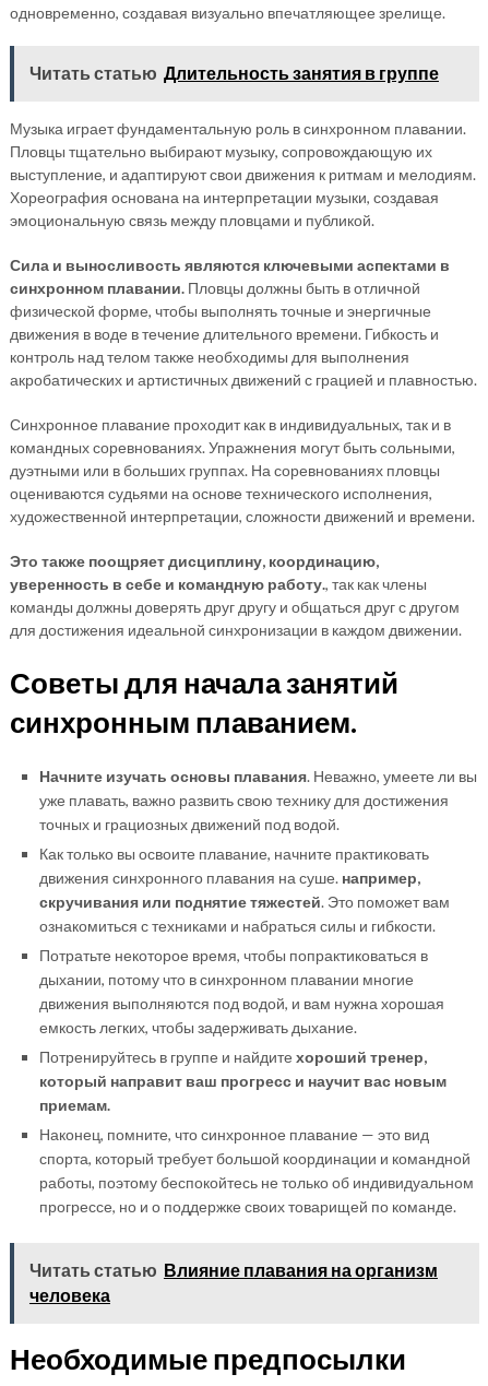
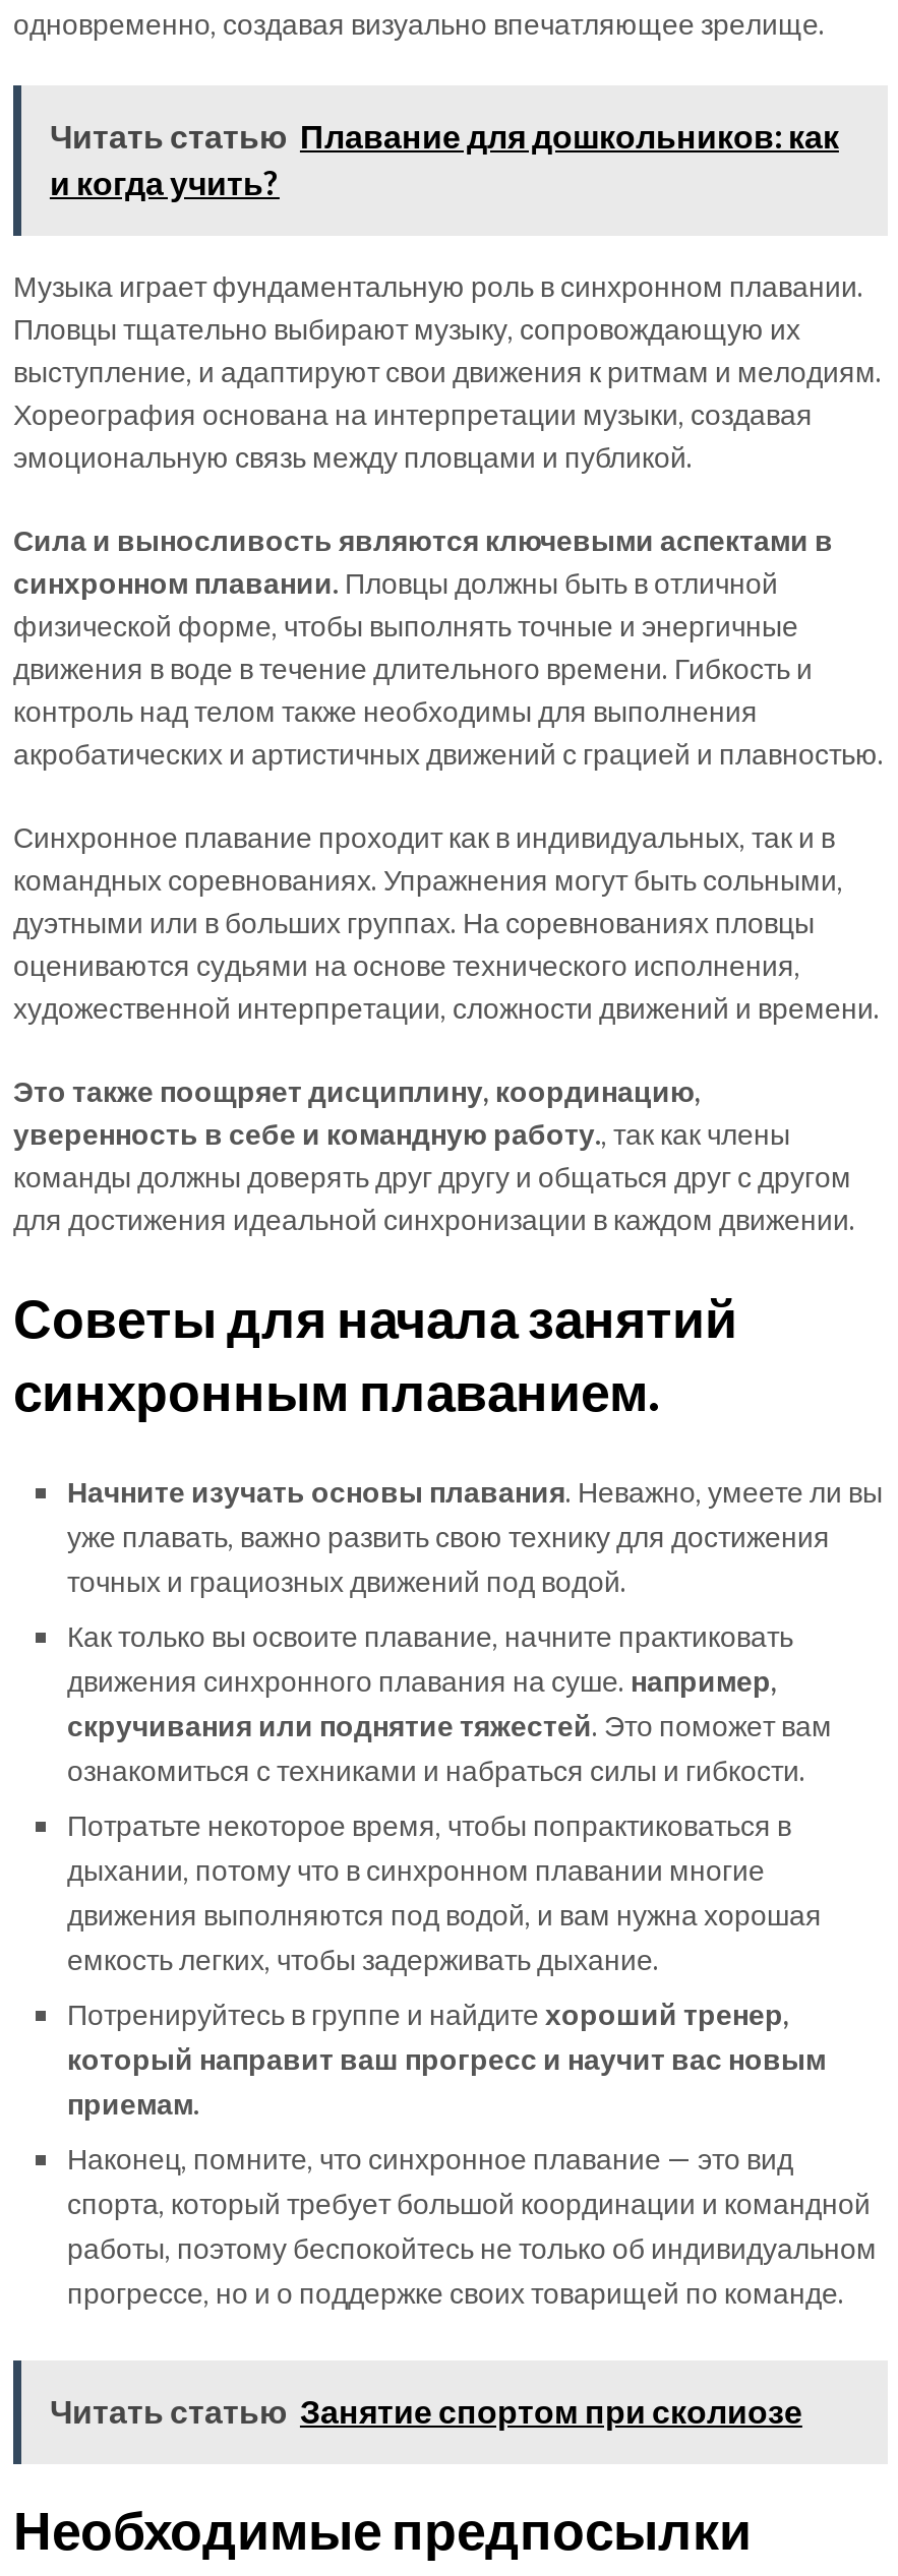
- Читать статью Длительность занятия в группе
+ Читать статью Плавание для дошкольников: как
+ и когда учить?

moved down: Музыка играет фундаментальную роль в синхронном плавании. | Пловцы тщательно выбирают музыку, сопровождающую их | выступление, и адаптируют свои движения к ритмам и мелодиям. | ... | работы, поэтому беспокойтесь не только об индивидуальном | прогрессе, но и о поддержке своих товарищей по команде.

- Читать статью Влияние плавания на организм
- человека
+ Читать статью Занятие спортом при сколиозе
